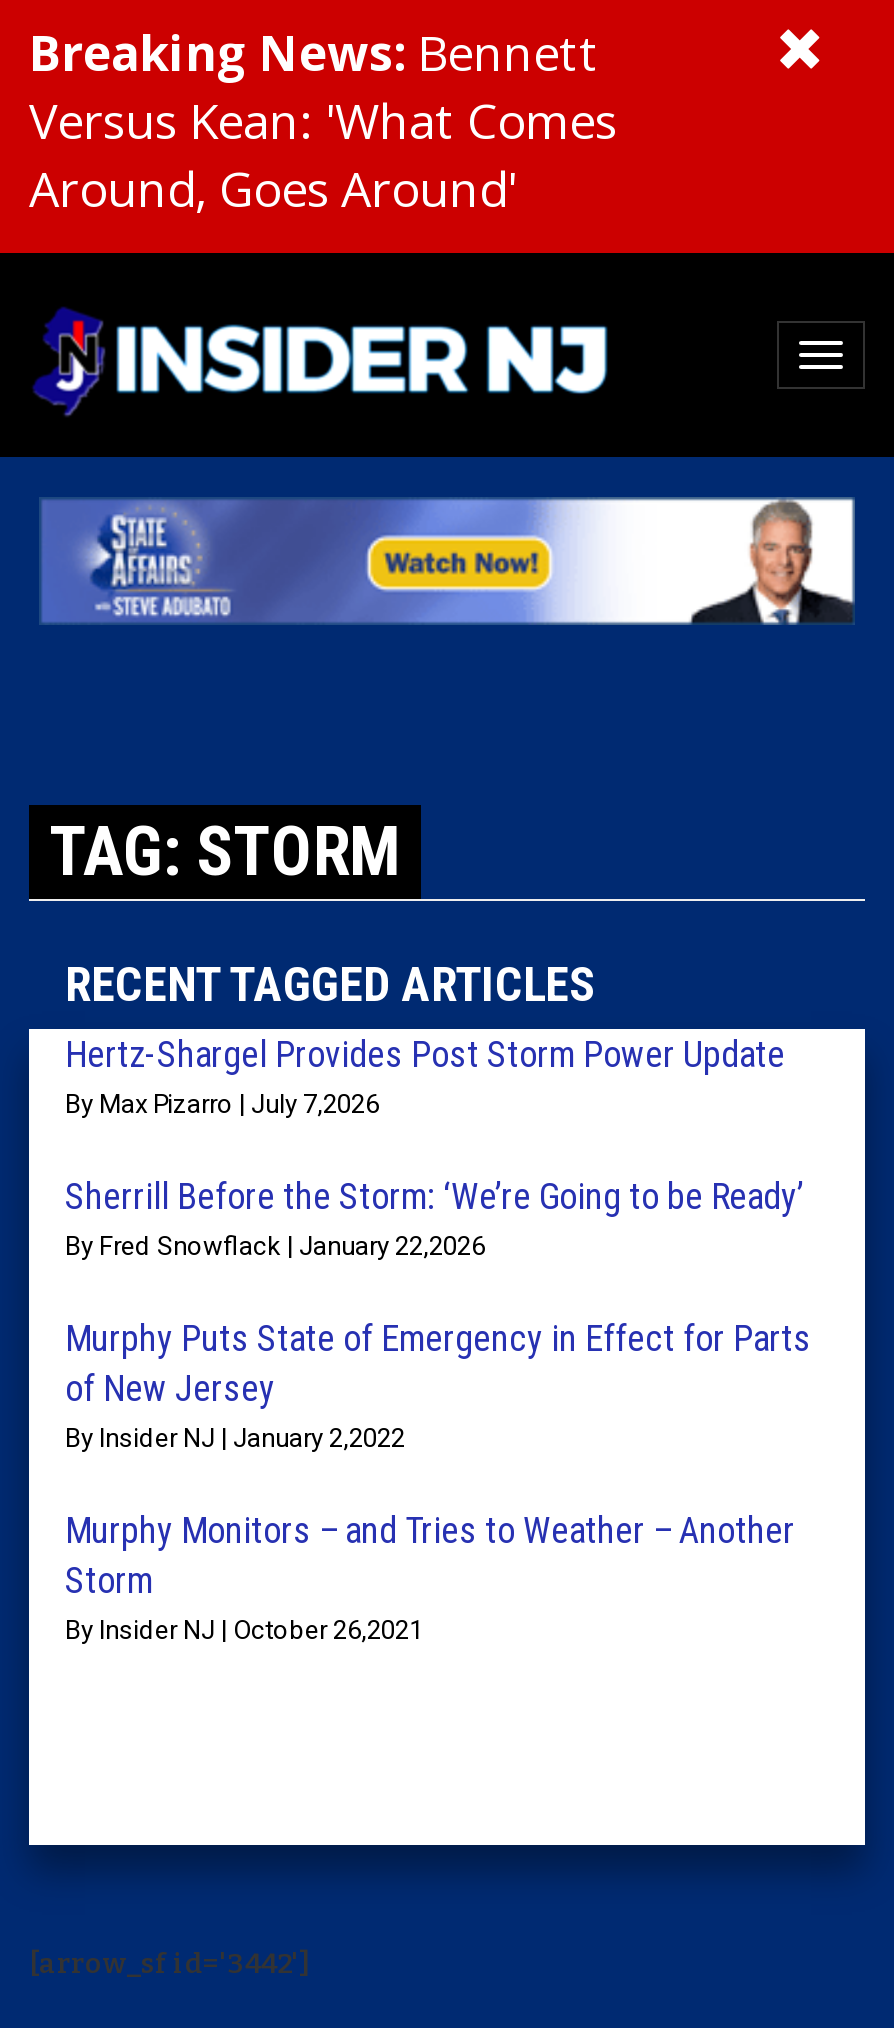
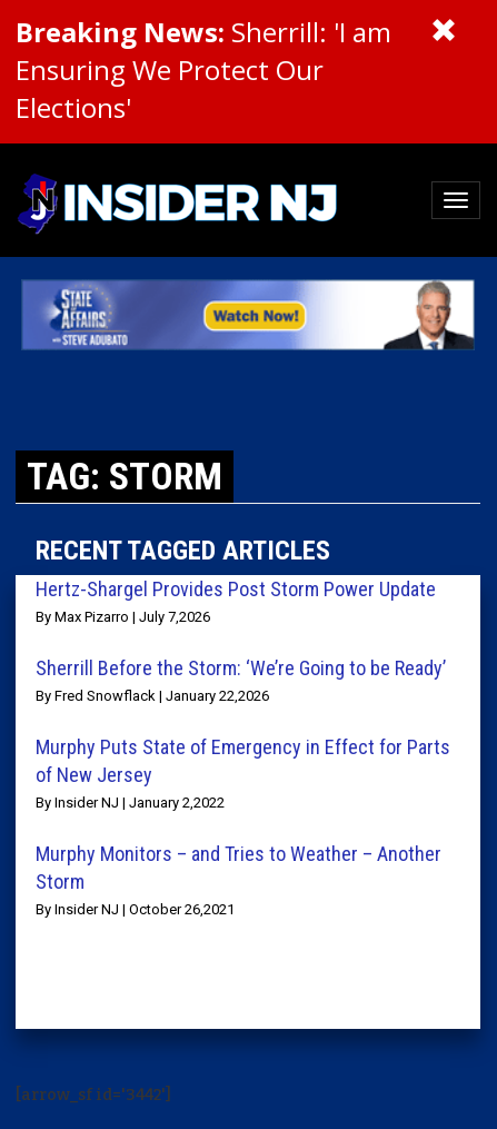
- Breaking News: Bennett
- Versus Kean: 'What Comes
- Around, Goes Around'
+ Breaking News: Sherrill: 'I am
+ Ensuring We Protect Our
+ Elections'
